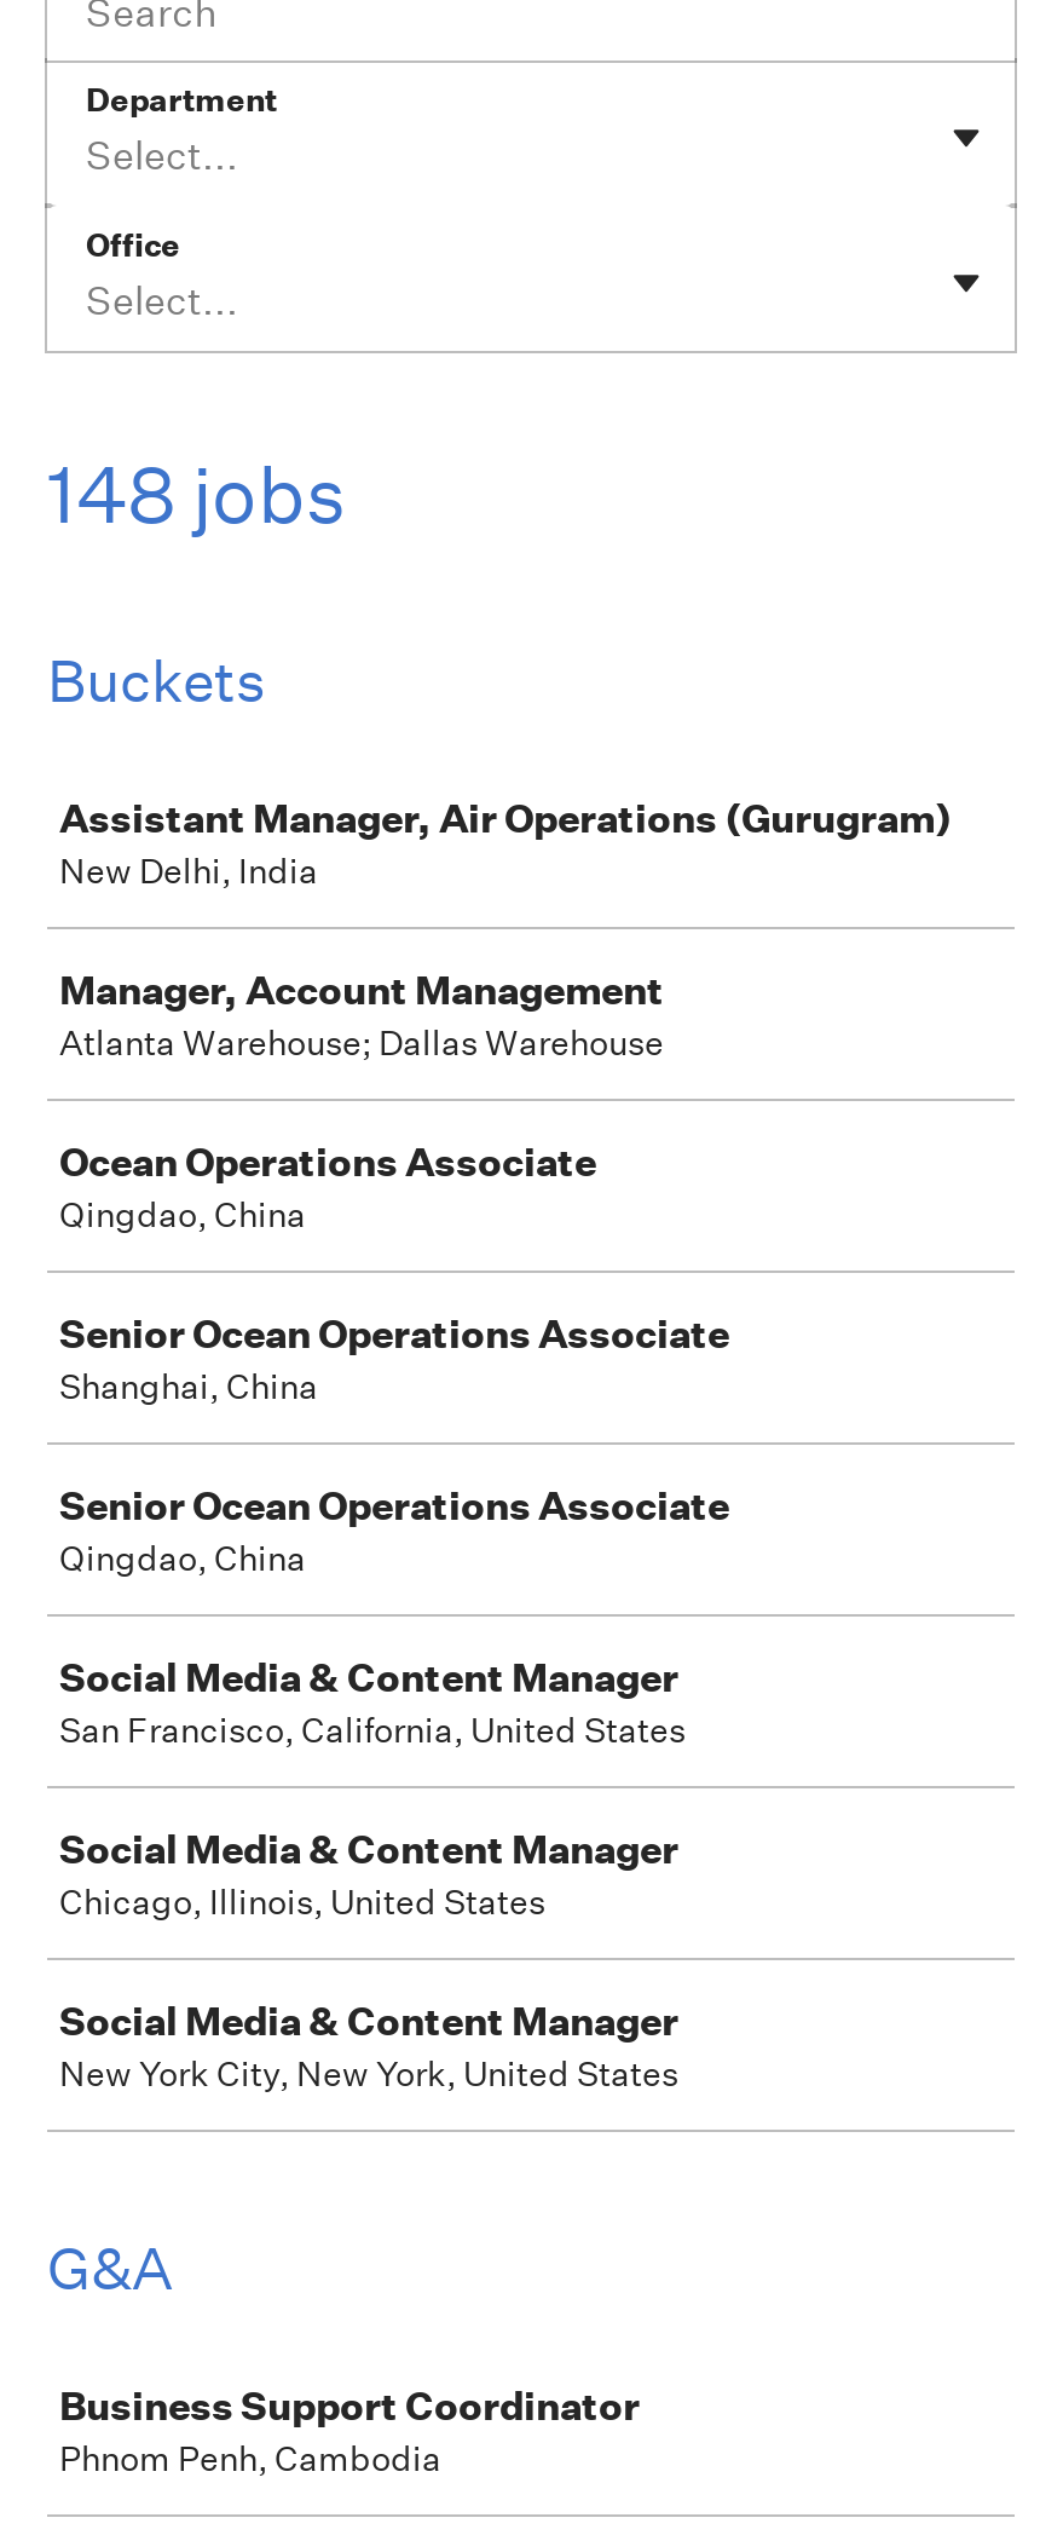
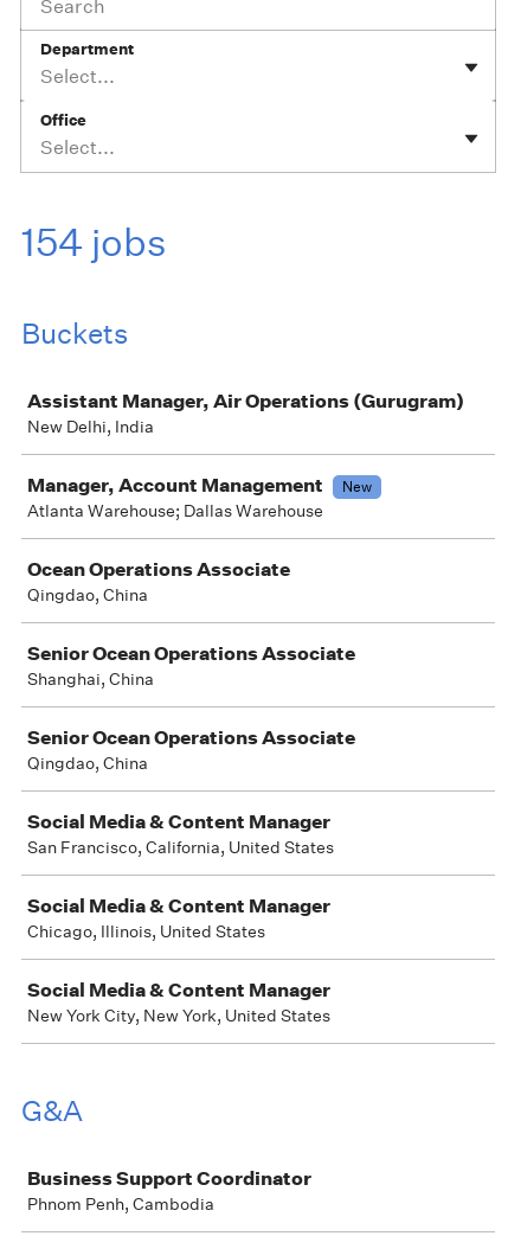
- 148 jobs
+ 154 jobs

+ New
